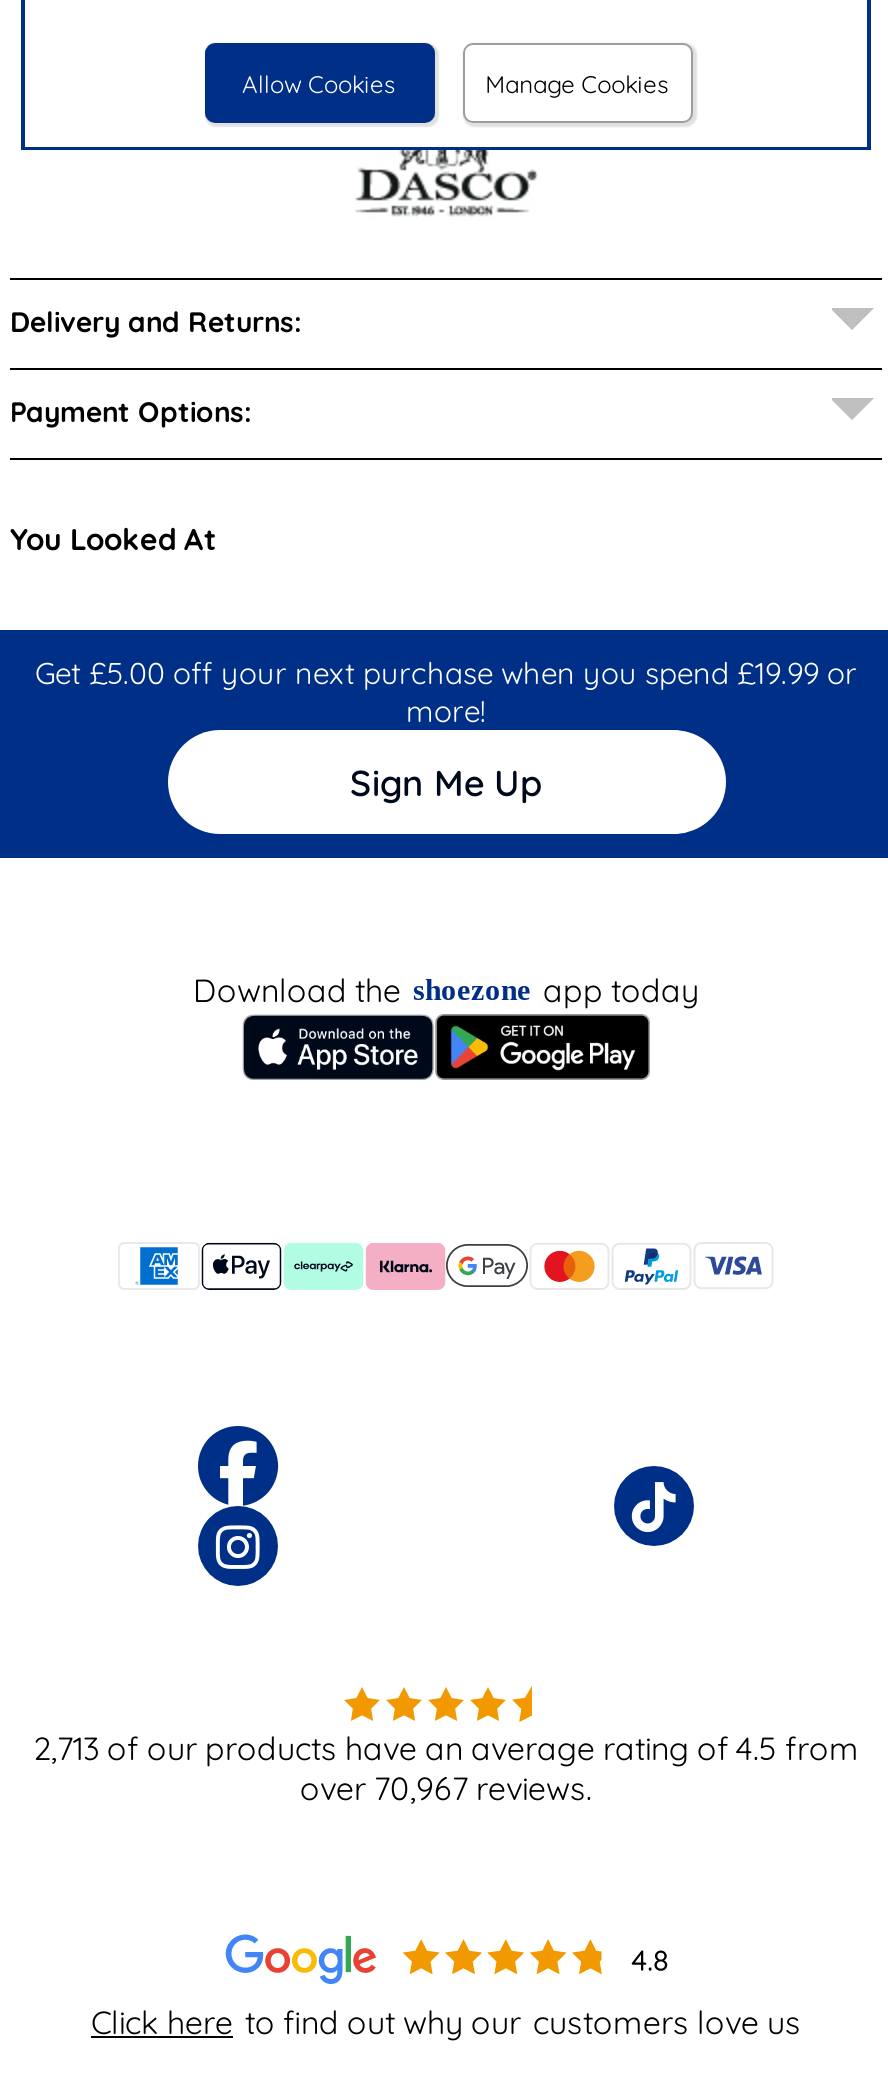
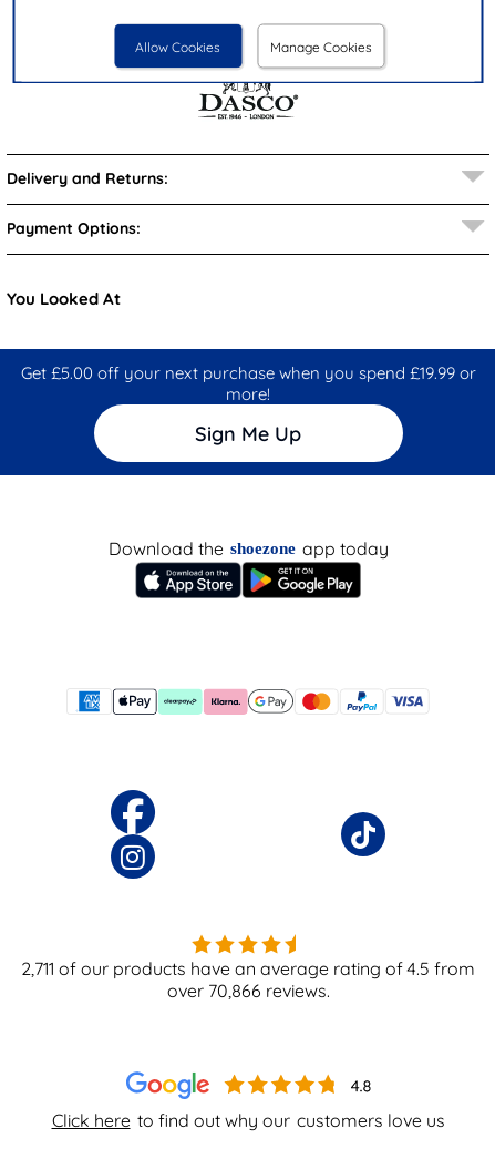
- 2,713 of our products have an average rating of 4.5 from
+ 2,711 of our products have an average rating of 4.5 from

- over 70,967 reviews.
+ over 70,866 reviews.
